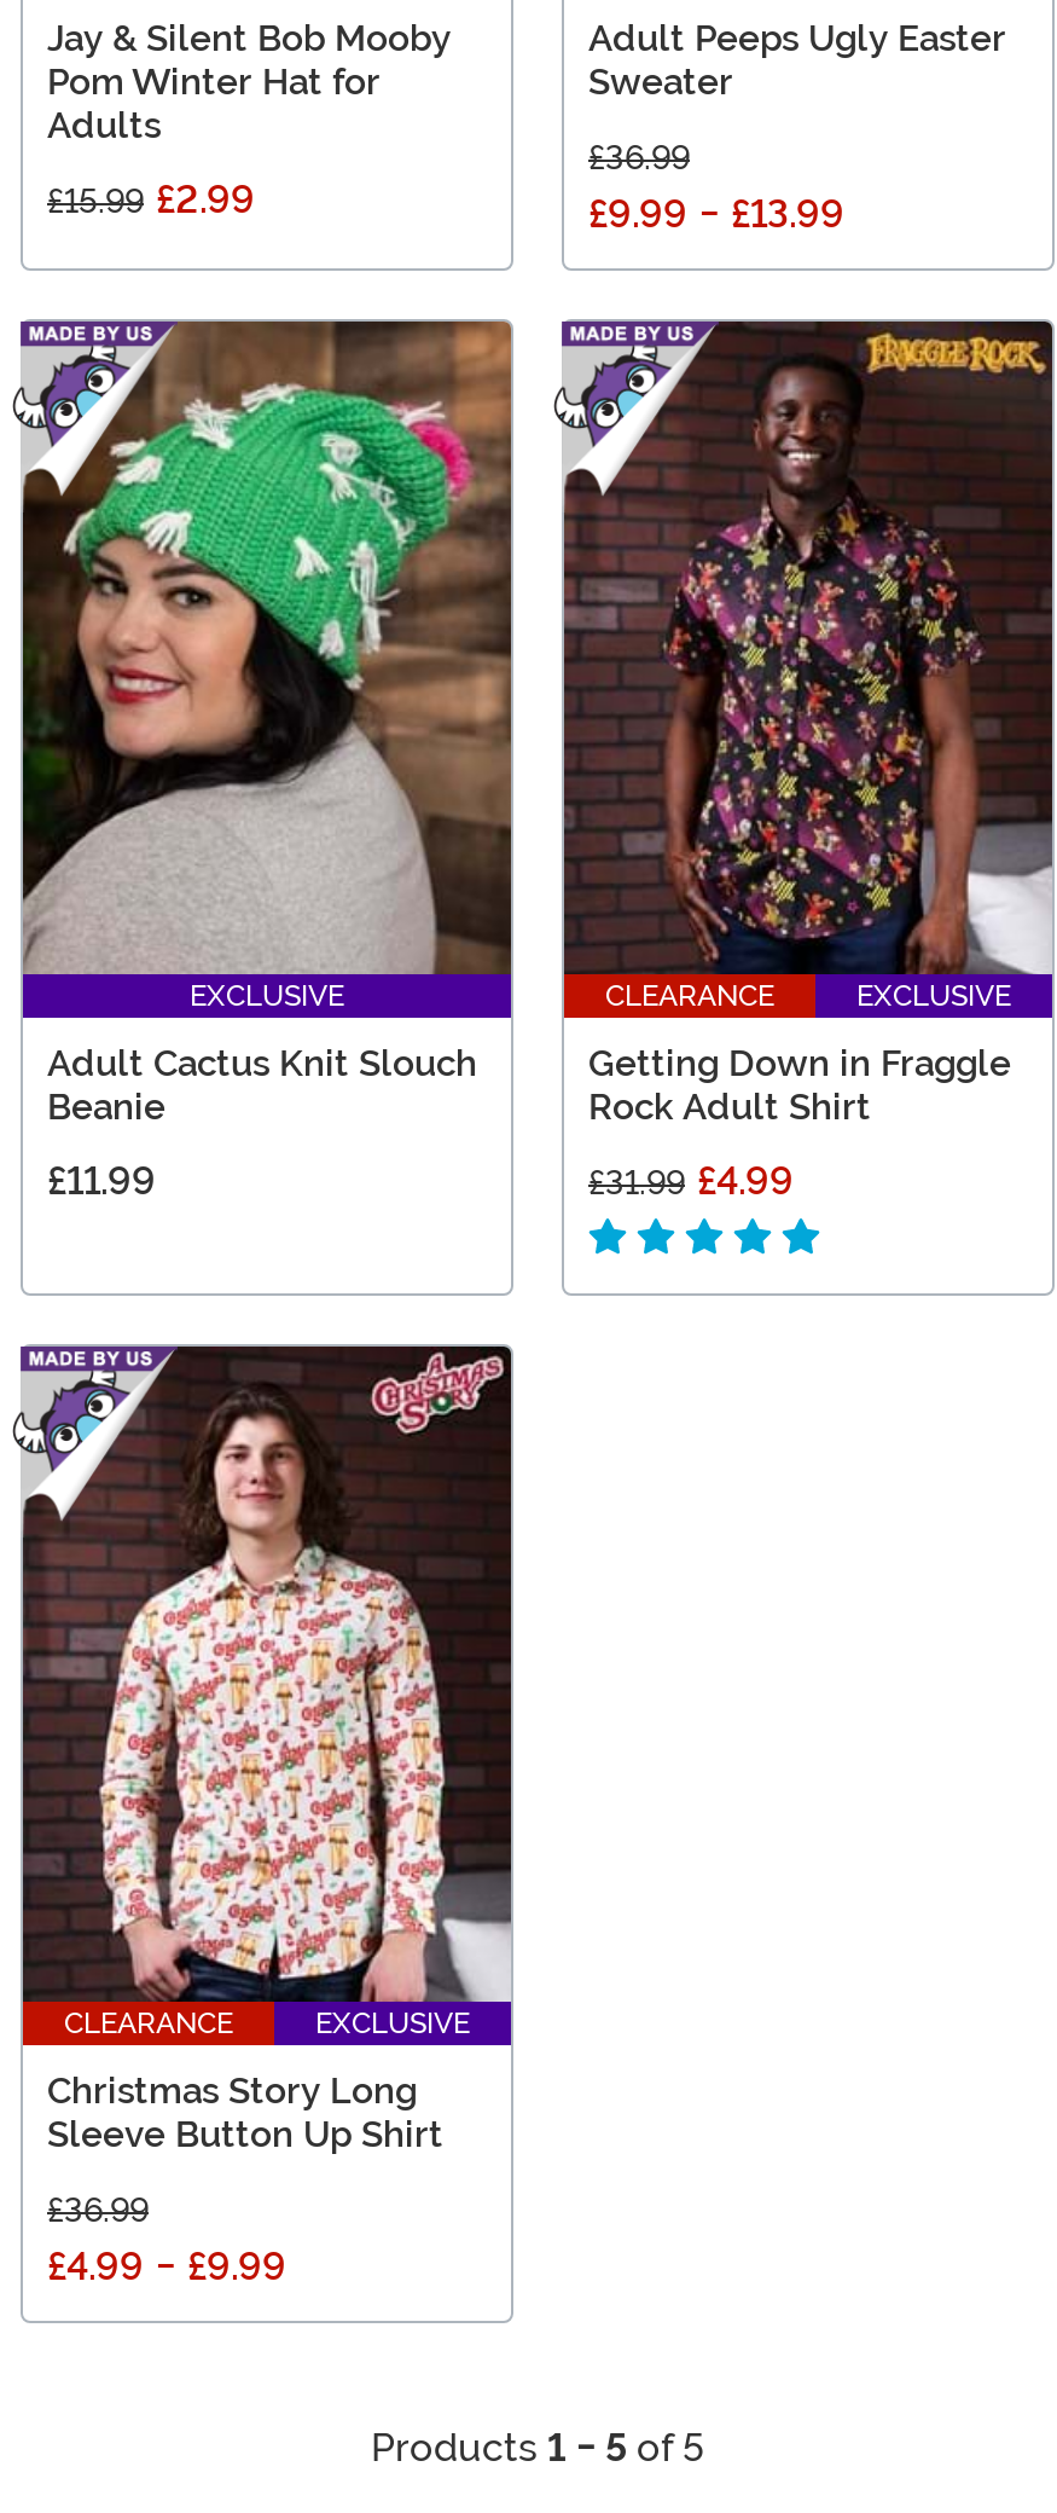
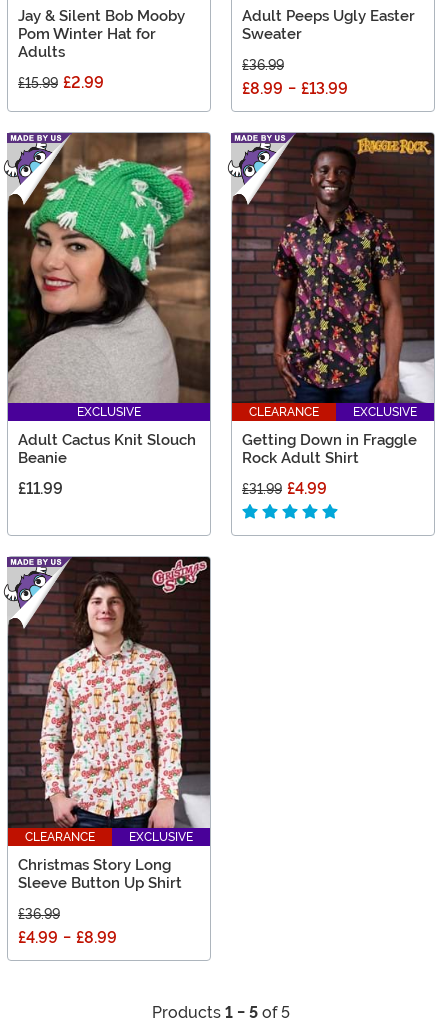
- £9.99 - £13.99
+ £8.99 - £13.99

- £4.99 - £9.99
+ £4.99 - £8.99
